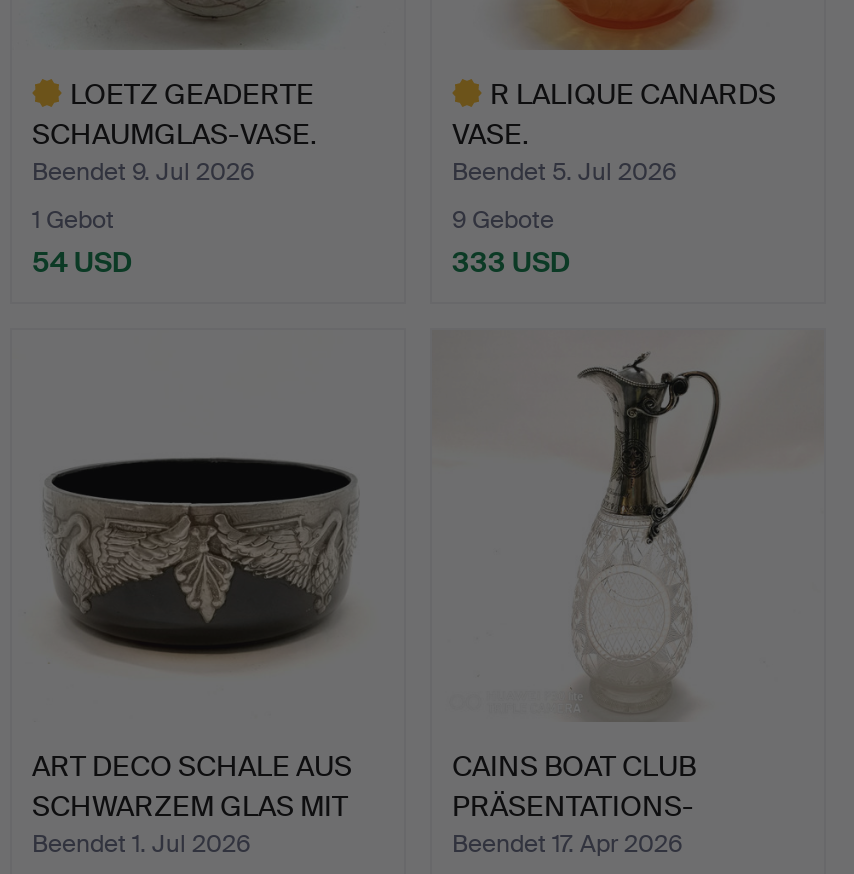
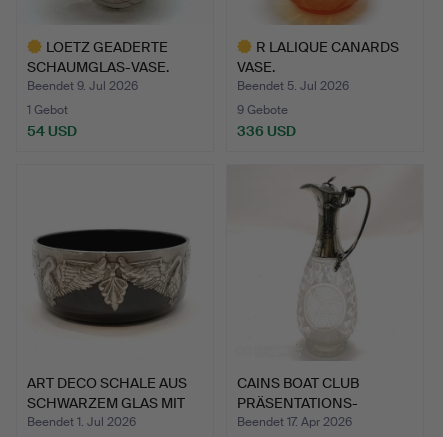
- 333 USD
+ 336 USD
